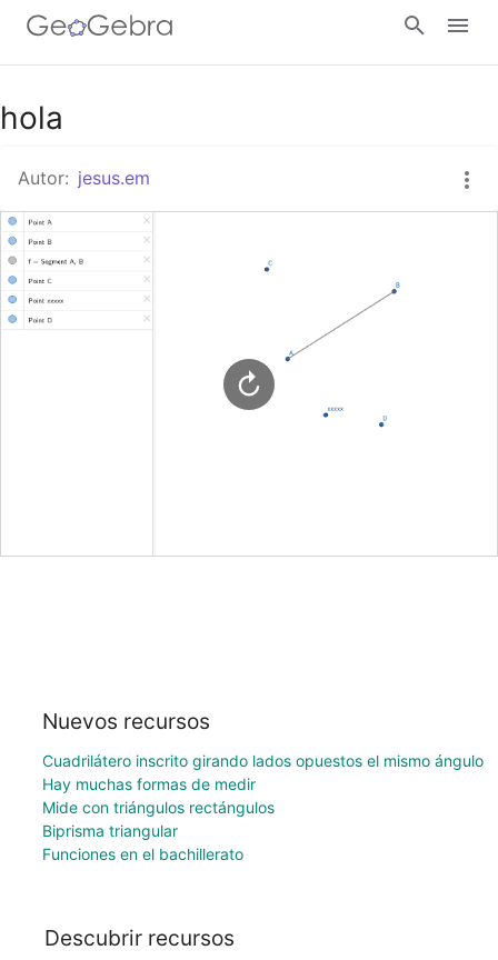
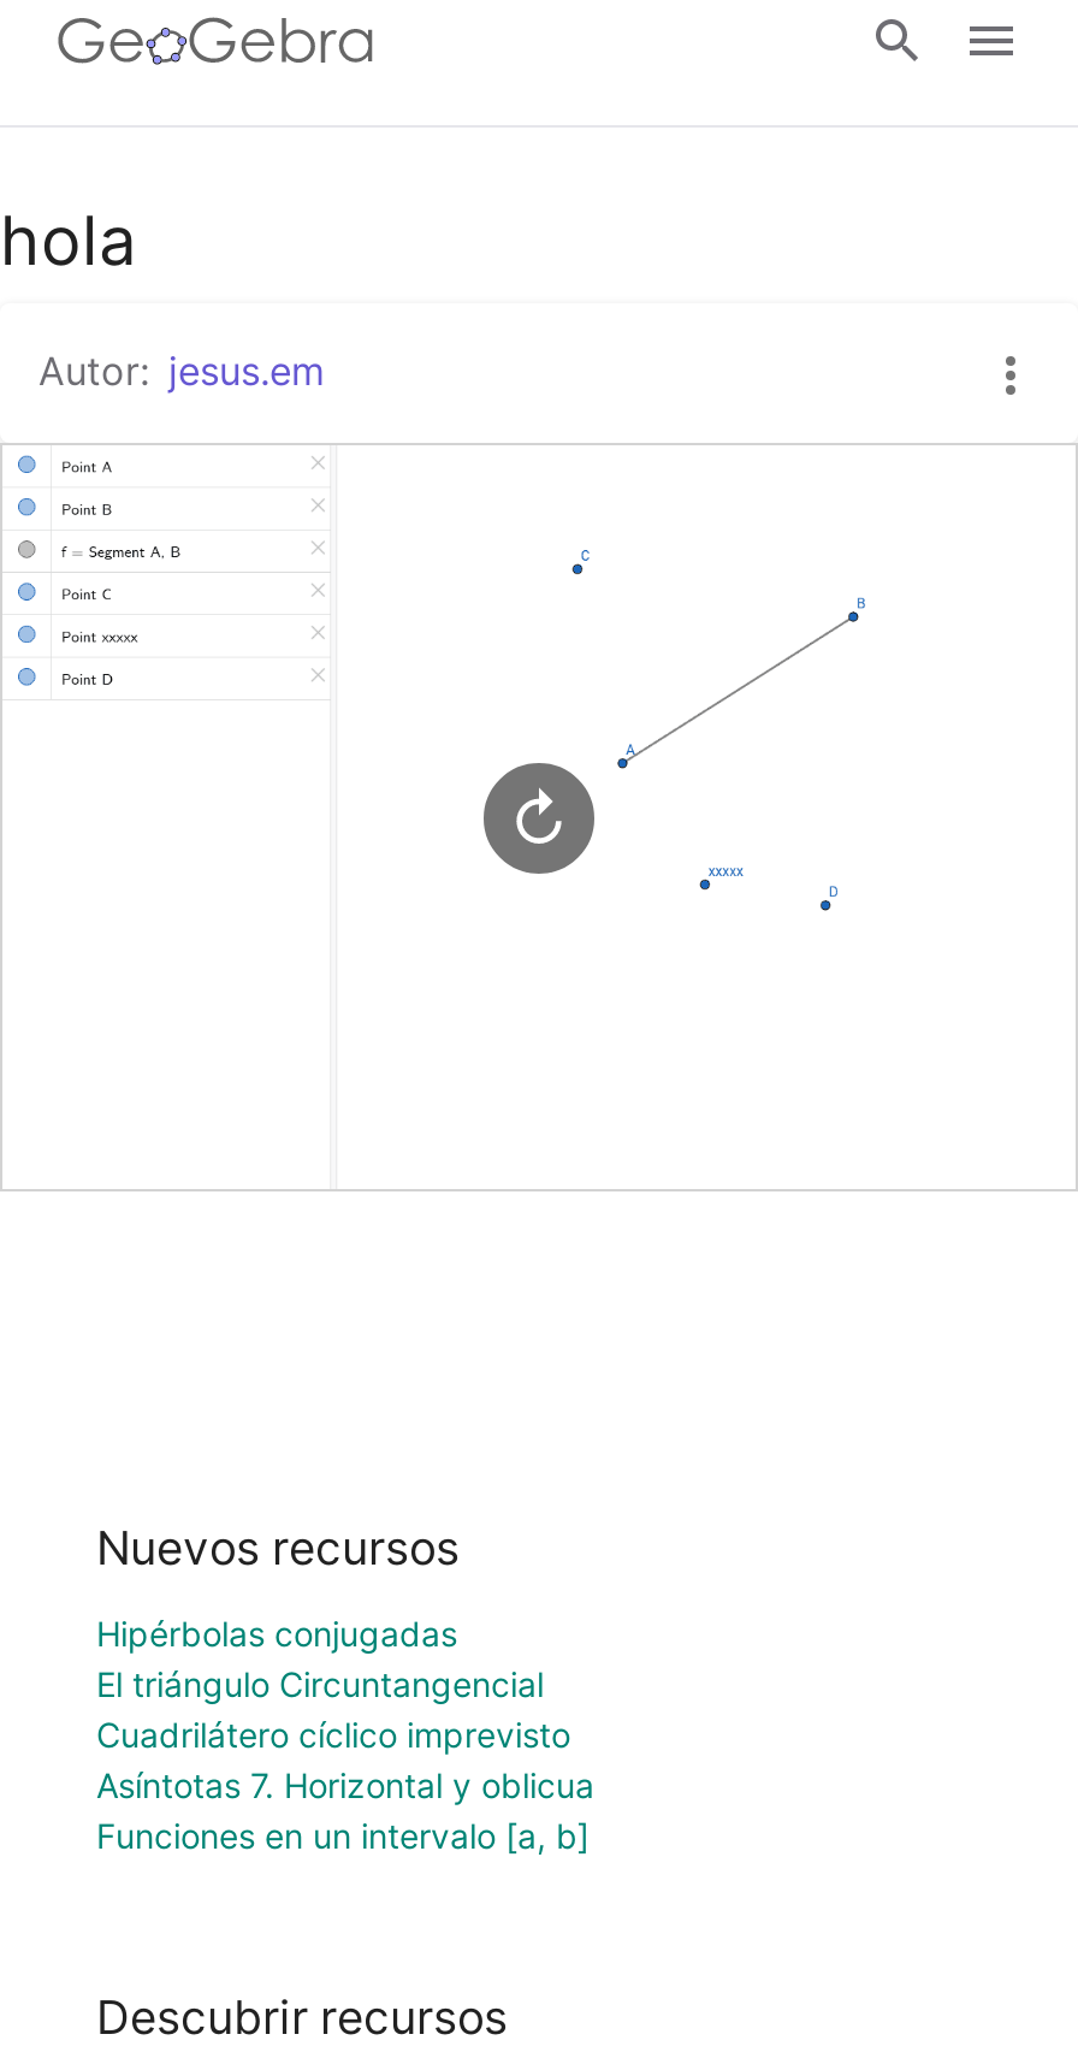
- Cuadrilátero inscrito girando lados opuestos el mismo ángulo
- Hay muchas formas de medir
- Mide con triángulos rectángulos
- Biprisma triangular
- Funciones en el bachillerato
+ Hipérbolas conjugadas
+ El triángulo Circuntangencial
+ Cuadrilátero cíclico imprevisto
+ Asíntotas 7. Horizontal y oblicua
+ Funciones en un intervalo [a, b]
